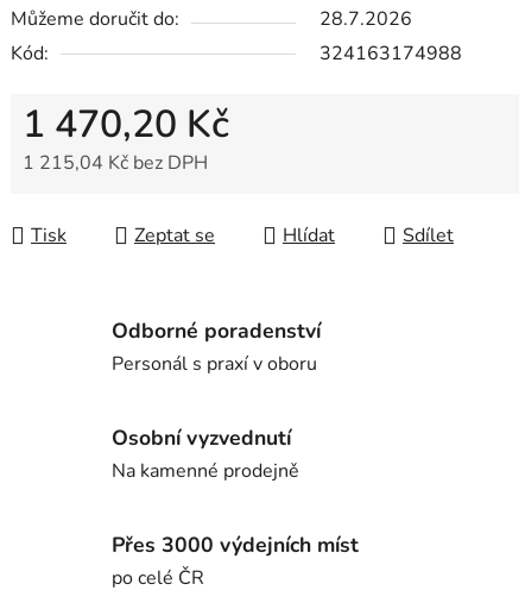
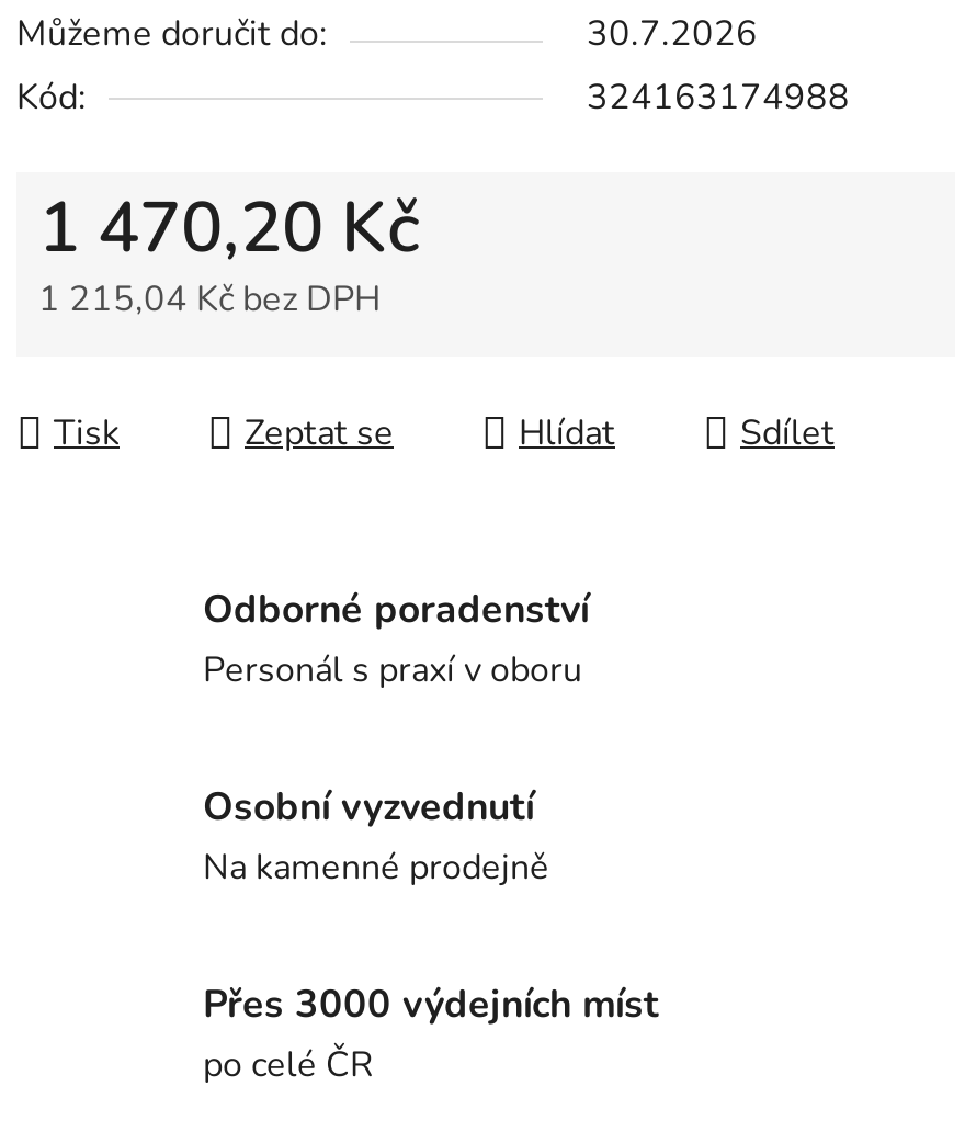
- 28.7.2026
+ 30.7.2026
